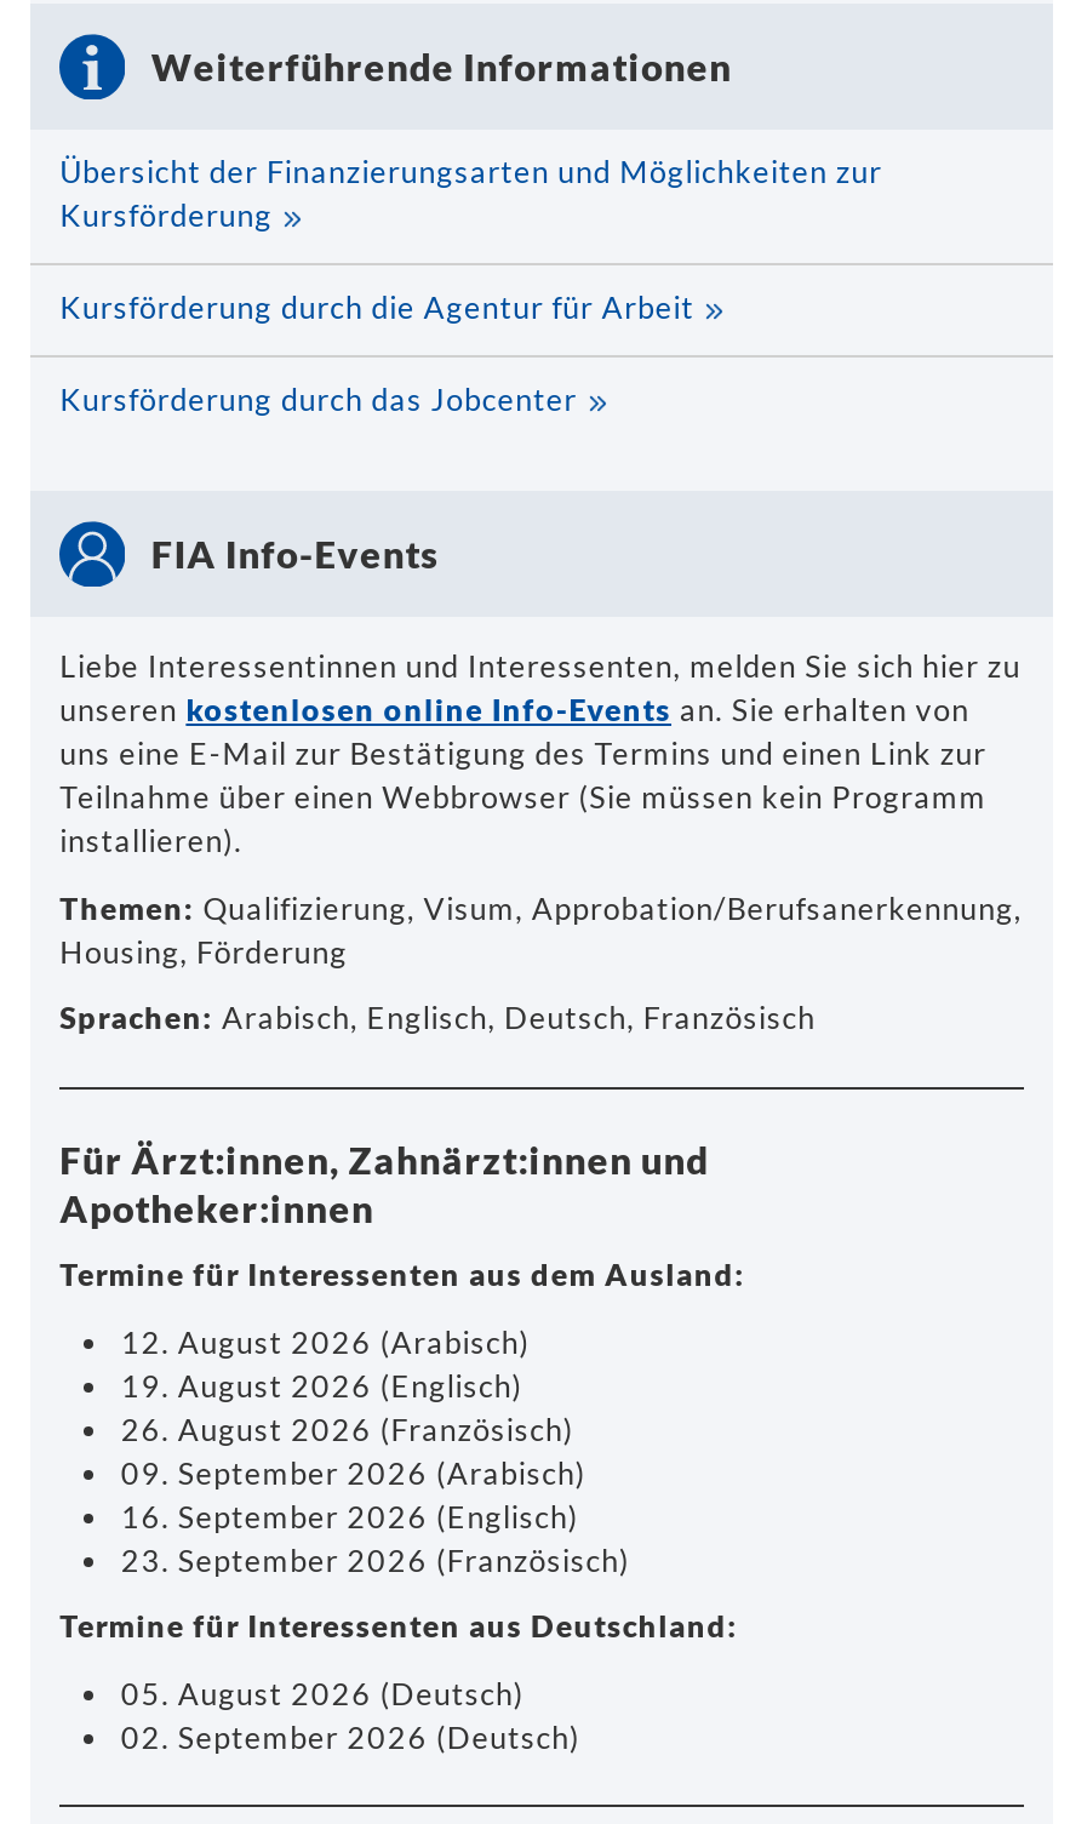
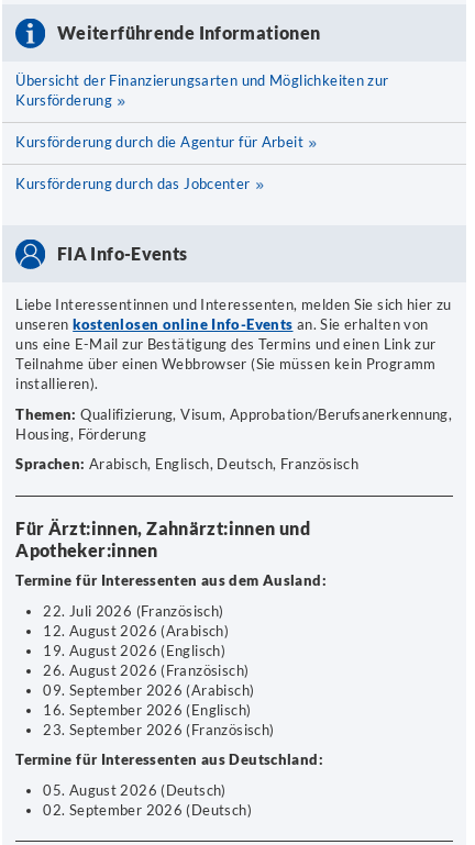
+ 22. Juli 2026 (Französisch)
